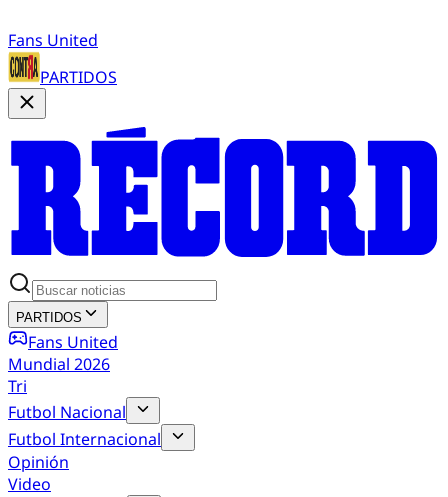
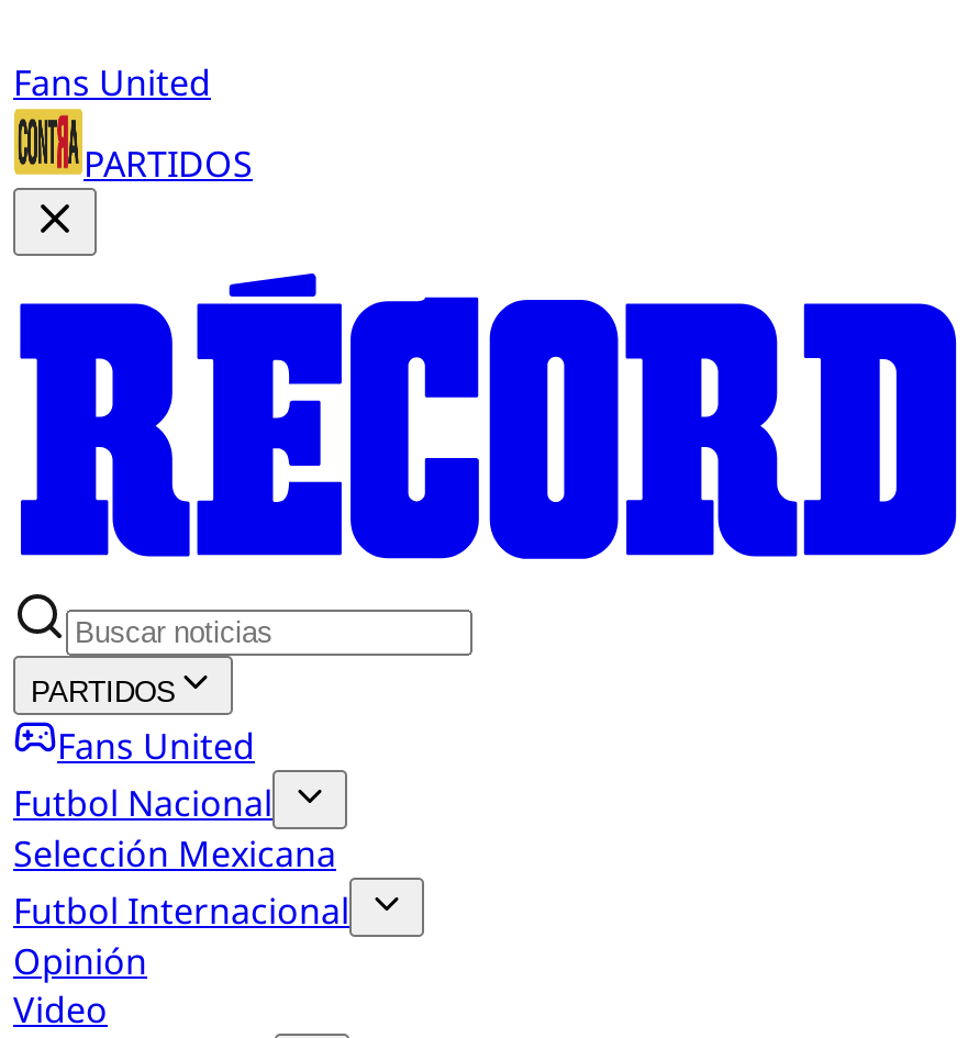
- Mundial 2026
- Tri

moved up: Futbol Nacional

+ Selección Mexicana
